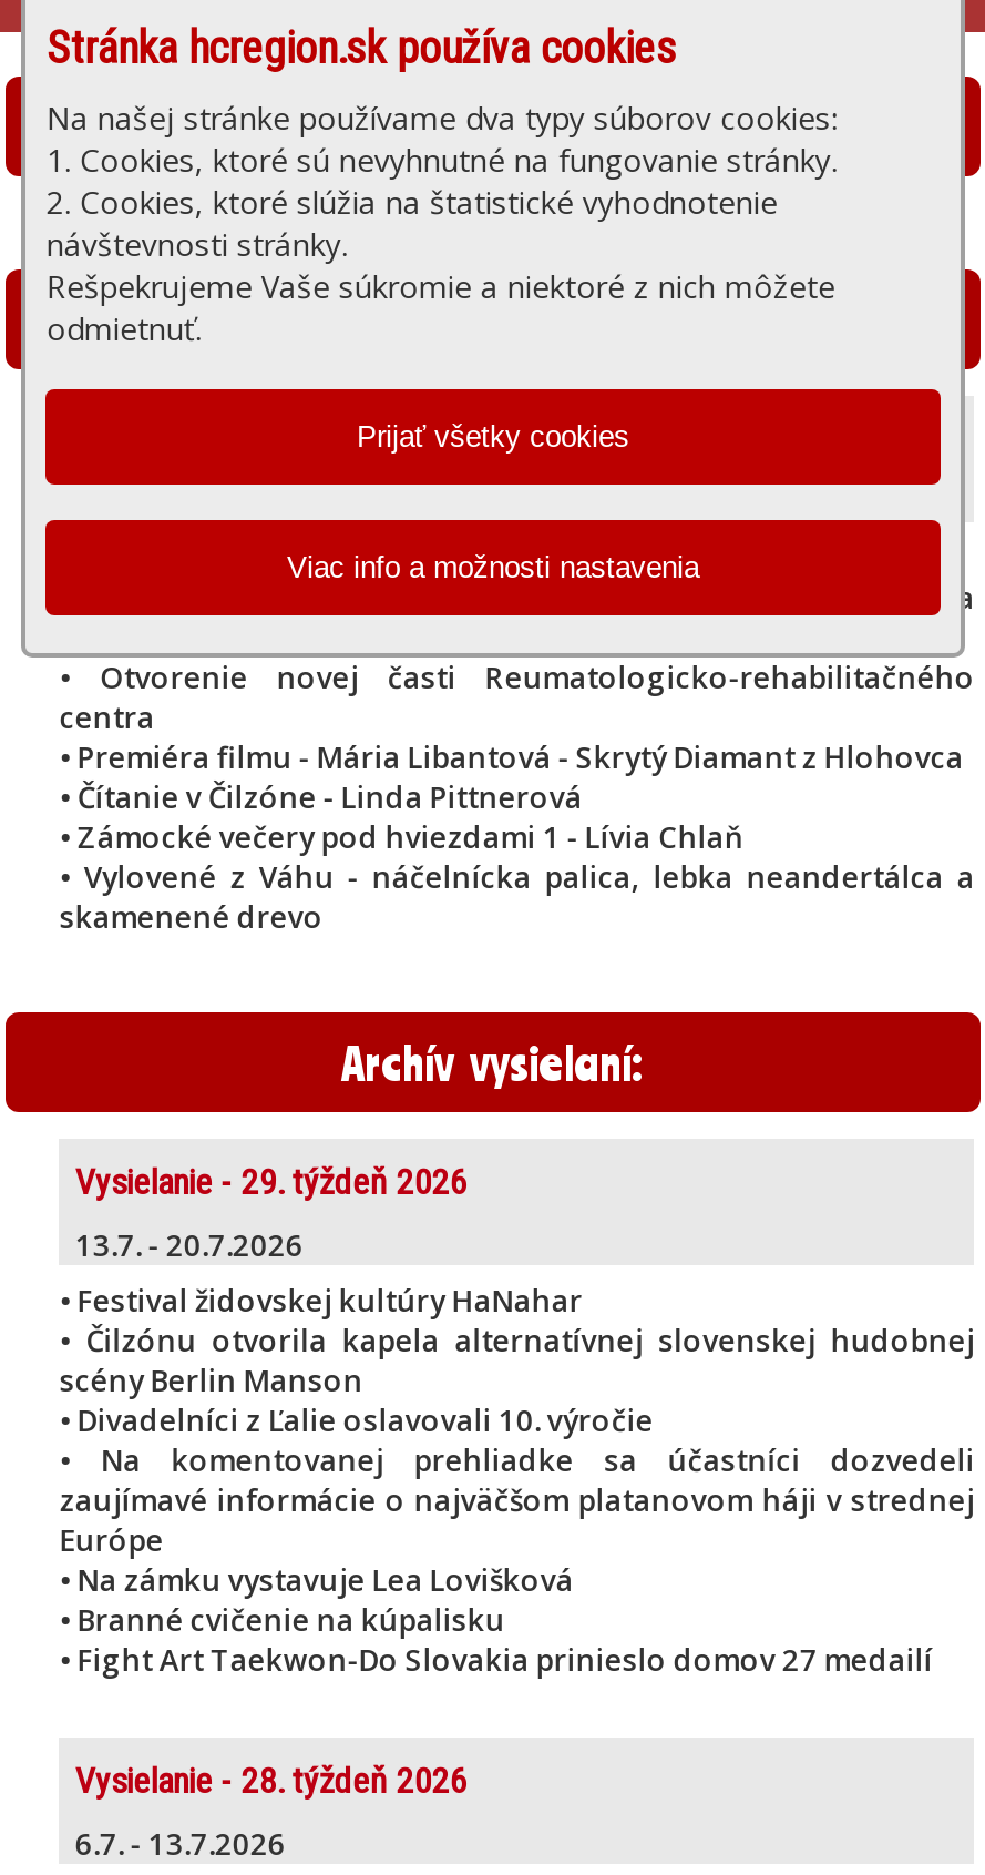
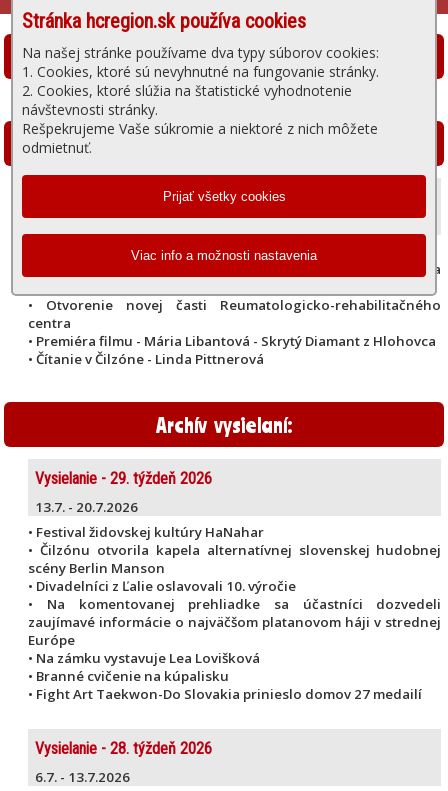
- • Zámocké večery pod hviezdami 1 - Lívia Chlaň
- • Vylovené z Váhu - náčelnícka palica, lebka neandertálca a
- skamenené drevo
